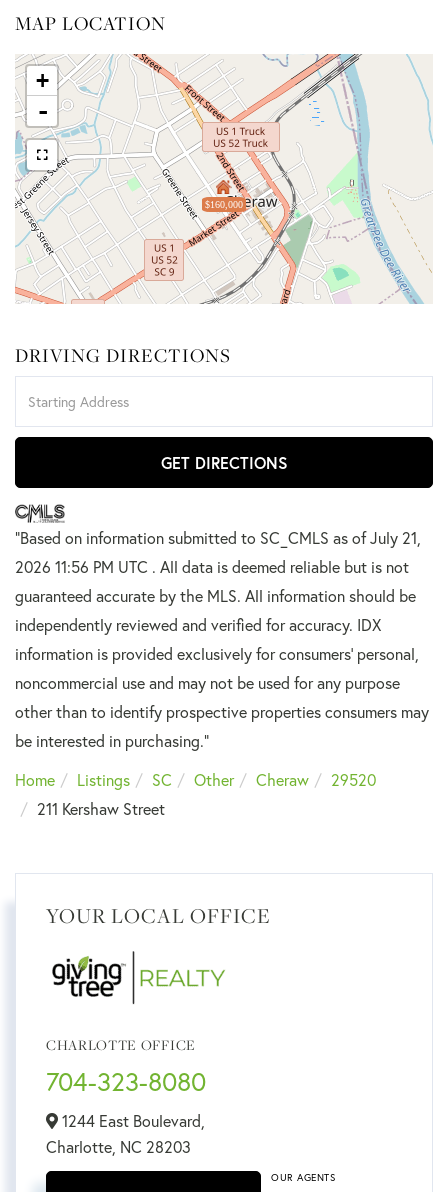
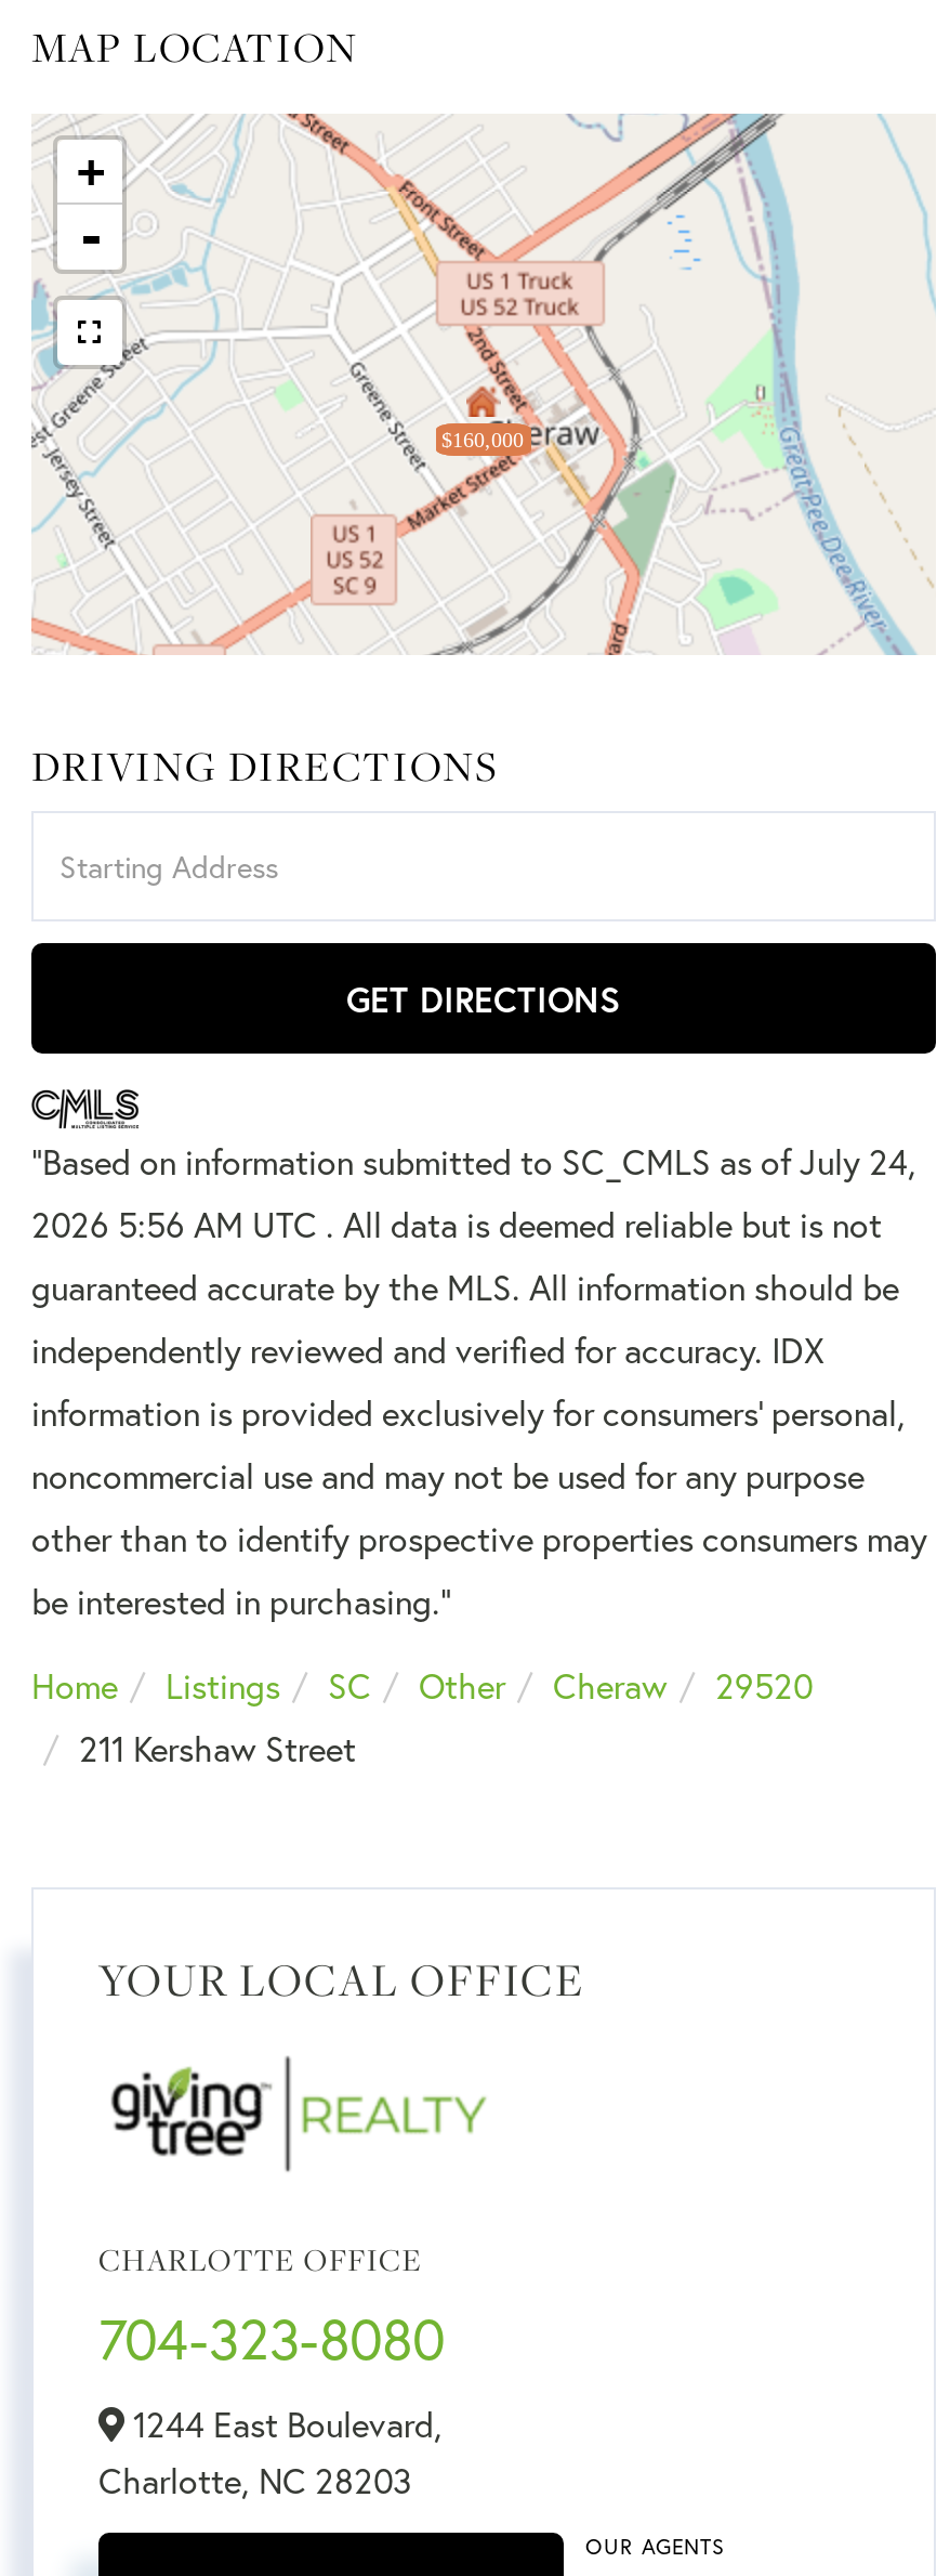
- "Based on information submitted to SC_CMLS as of July 21,
+ "Based on information submitted to SC_CMLS as of July 24,

- 2026 11:56 PM UTC . All data is deemed reliable but is not
+ 2026 5:56 AM UTC . All data is deemed reliable but is not
